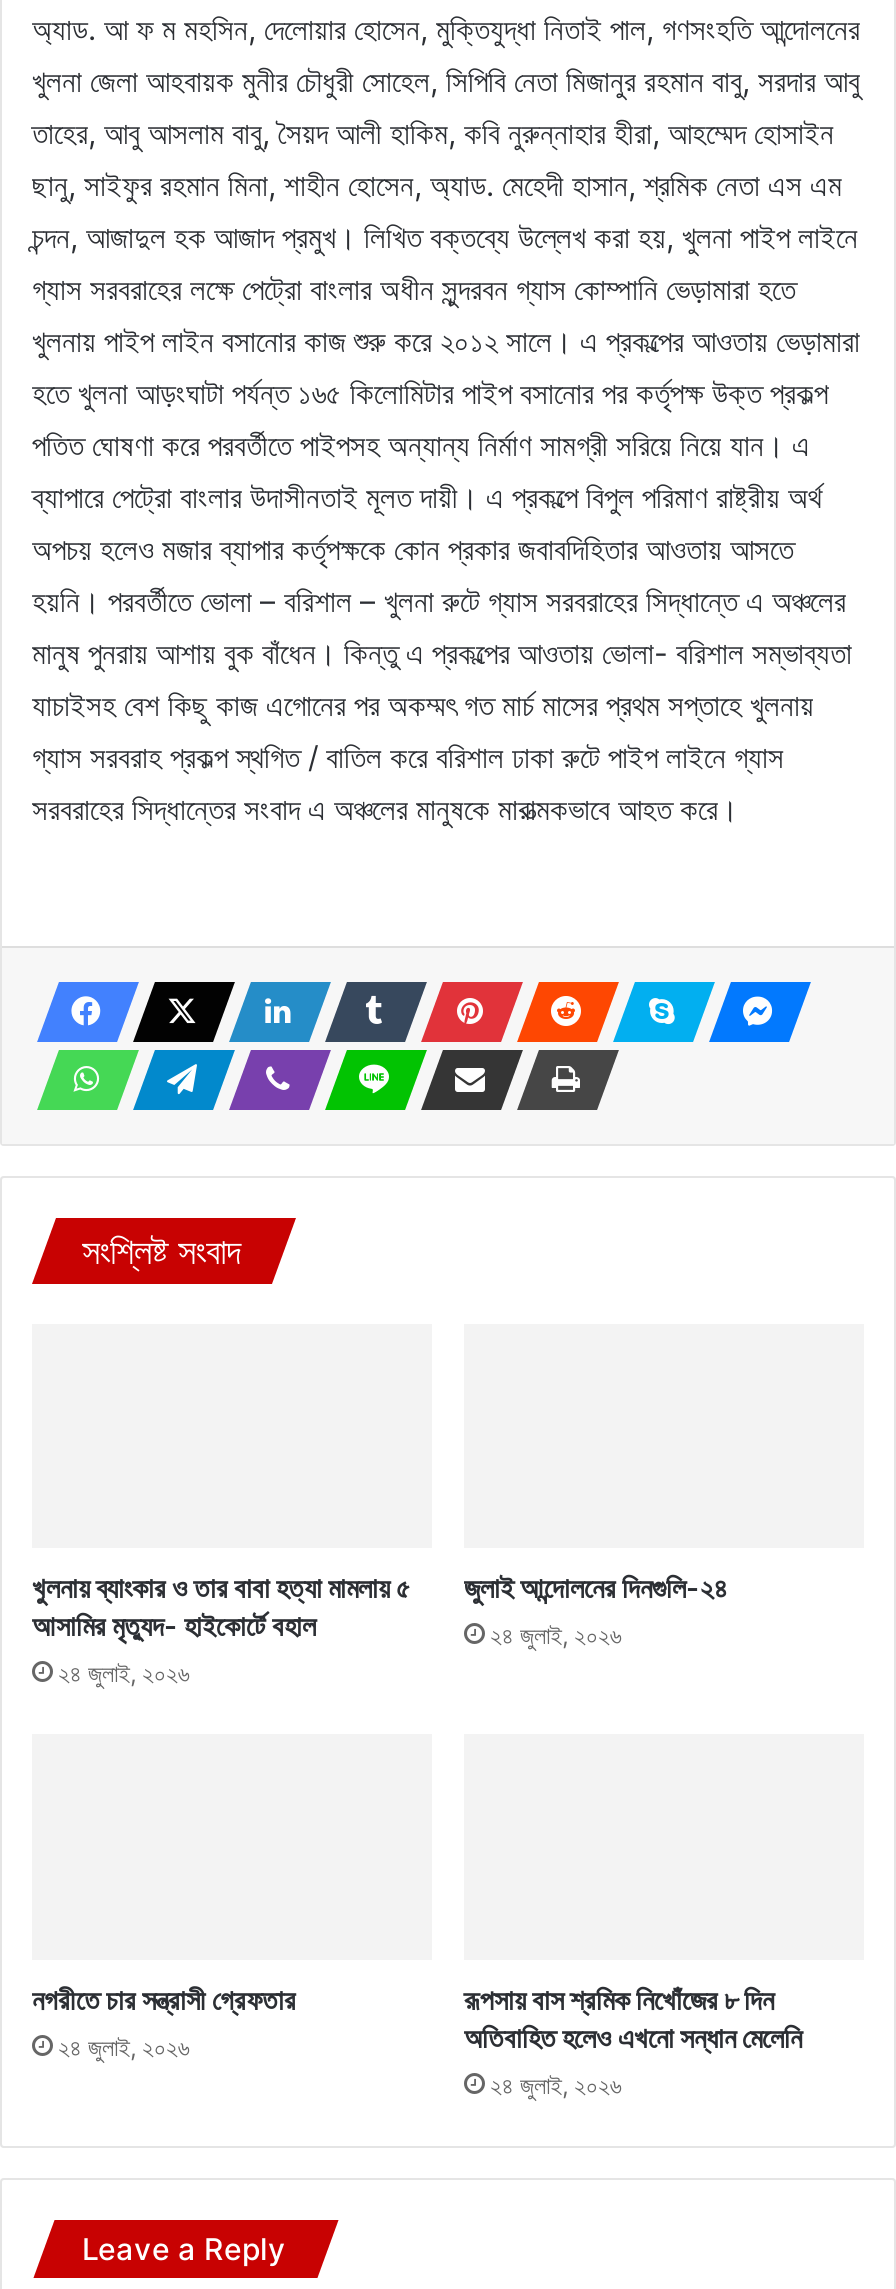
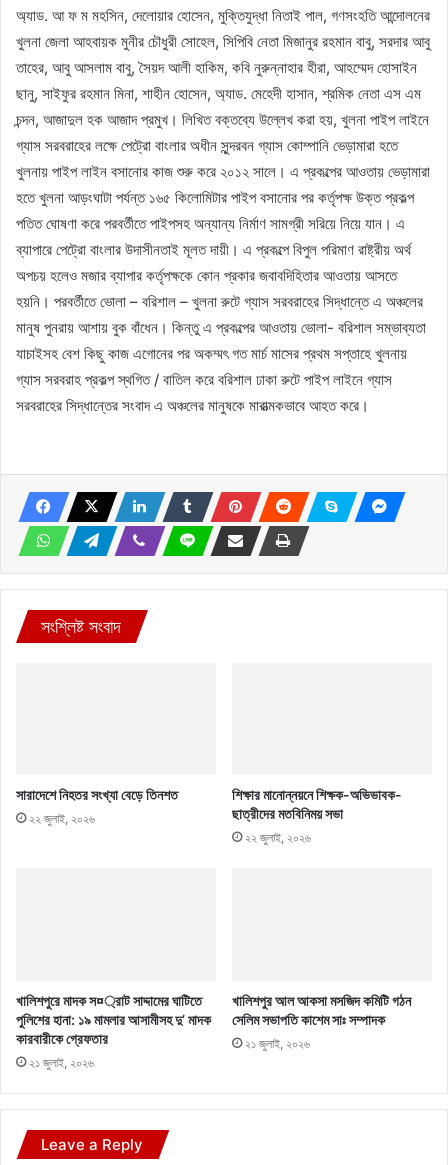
- খুলনায় ব্যাংকার ও তার বাবা হত্যা মামলায় ৫
- আসামির মৃত্যুদ- হাইকোর্টে বহাল
+ সারাদেশে নিহতর সংখ্যা বেড়ে তিনশত

- জুলাই আন্দোলনের দিনগুলি-২৪
+ শিক্ষার মানোন্নয়নে শিক্ষক-অভিভাবক-
+ ছাত্রীদের মতবিনিময় সভা

- ২৪ জুলাই, ২০২৬
+ ২২ জুলাই, ২০২৬

- ২৪ জুলাই, ২০২৬
+ ২২ জুলাই, ২০২৬

- নগরীতে চার সন্ত্রাসী গ্রেফতার
+ খালিশপুরে মাদক স¤্রাট সাদ্দামের ঘাটিতে
+ পুলিশের হানা: ১৯ মামলার আসামীসহ দু’ মাদক
+ কারবারীকে গ্রেফতার

- রূপসায় বাস শ্রমিক নিখোঁজের ৮ দিন
- অতিবাহিত হলেও এখনো সন্ধান মেলেনি
+ খালিশপুর আল আকসা মসজিদ কমিটি গঠন
+ সেলিম সভাপতি কাশেম সাঃ সম্পাদক

- ২৪ জুলাই, ২০২৬
+ ২১ জুলাই, ২০২৬

- ২৪ জুলাই, ২০২৬
+ ২১ জুলাই, ২০২৬
